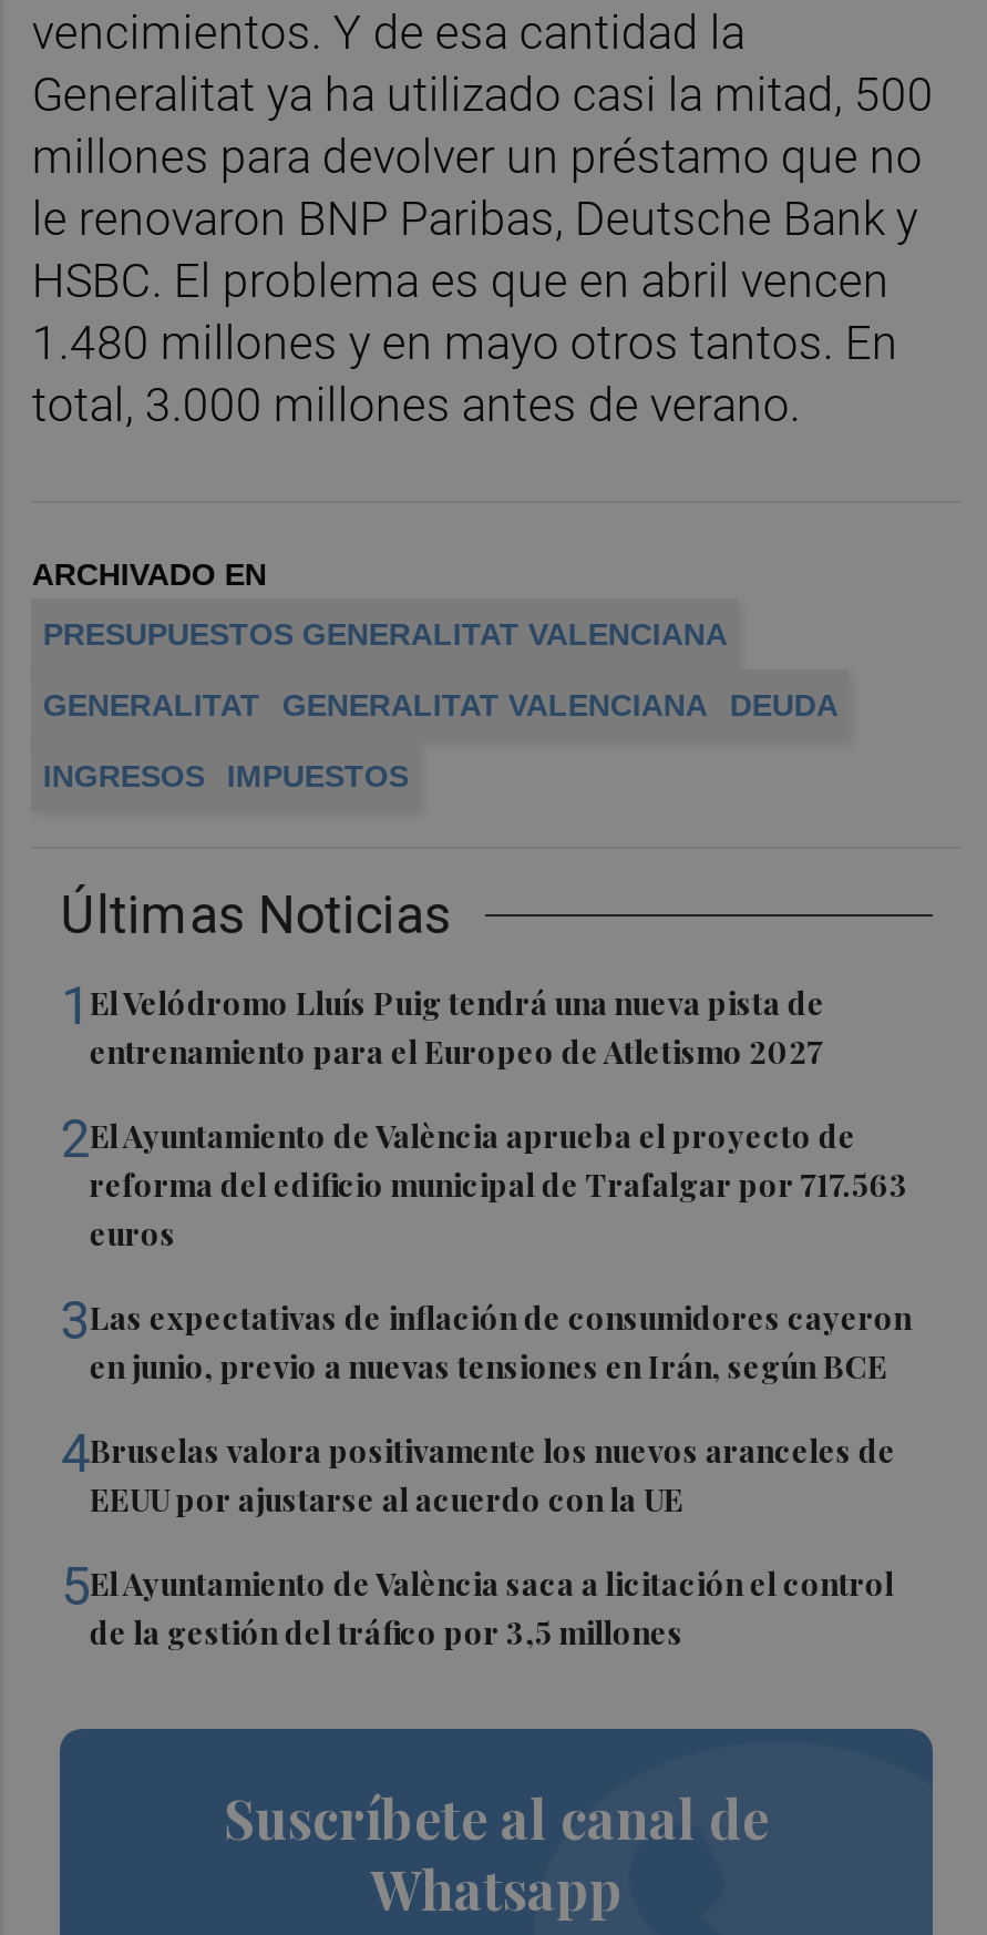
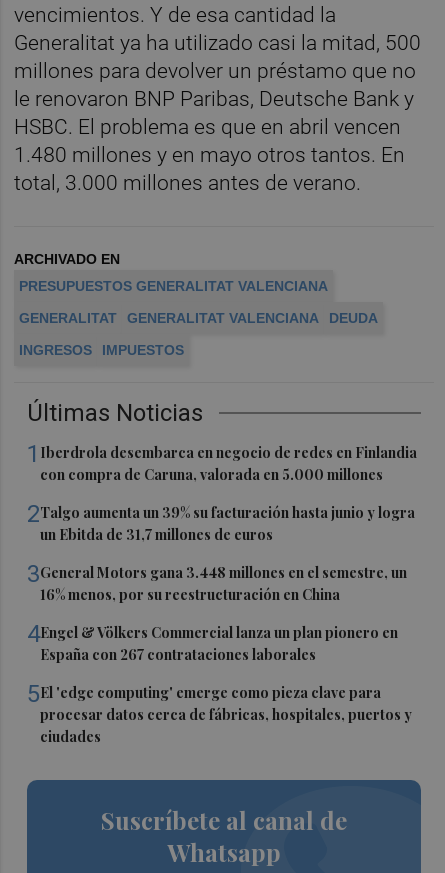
- 1 El Velódromo Lluís Puig tendrá una nueva pista de
- entrenamiento para el Europeo de Atletismo 2027
+ 1 Iberdrola desembarca en negocio de redes en Finlandia
+ con compra de Caruna, valorada en 5.000 millones

- 2El Ayuntamiento de València aprueba el proyecto de
- reforma del edificio municipal de Trafalgar por 717.563
- euros
+ 2Talgo aumenta un 39% su facturación hasta junio y logra
+ un Ebitda de 31,7 millones de euros

- 3Las expectativas de inflación de consumidores cayeron
- en junio, previo a nuevas tensiones en Irán, según BCE
+ 3General Motors gana 3.448 millones en el semestre, un
+ 16% menos, por su reestructuración en China

- 4Bruselas valora positivamente los nuevos aranceles de
- EEUU por ajustarse al acuerdo con la UE
+ 4Engel & Völkers Commercial lanza un plan pionero en
+ España con 267 contrataciones laborales

- 5El Ayuntamiento de València saca a licitación el control
- de la gestión del tráfico por 3,5 millones
+ 5El 'edge computing' emerge como pieza clave para
+ procesar datos cerca de fábricas, hospitales, puertos y
+ ciudades
